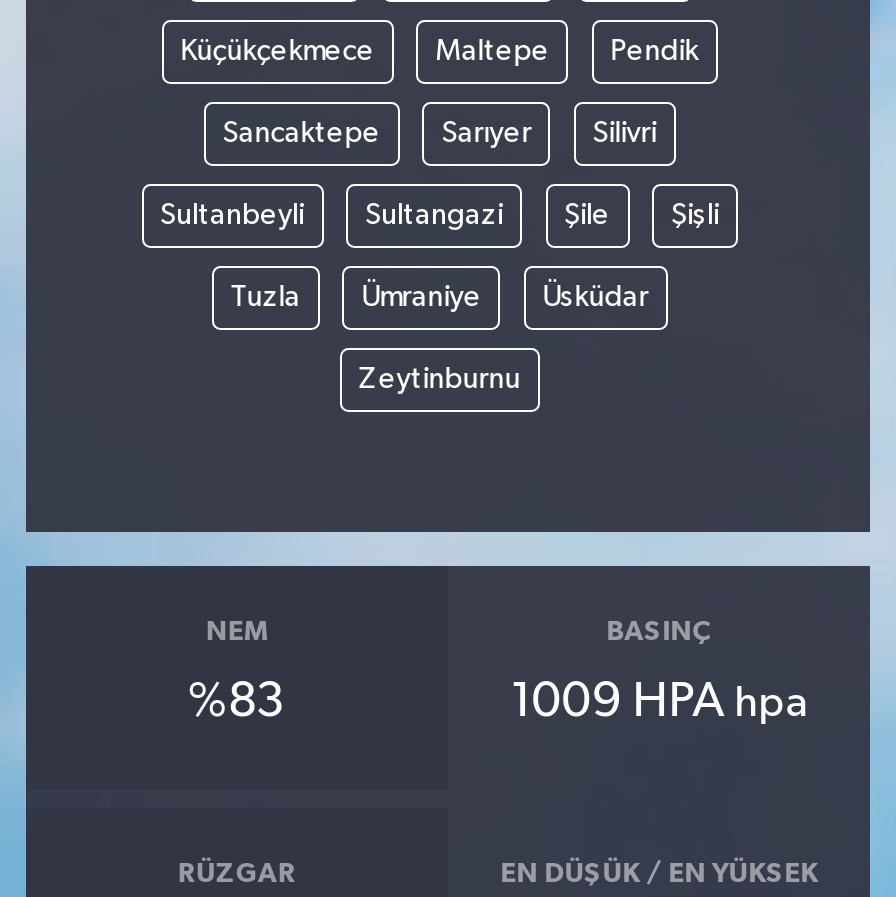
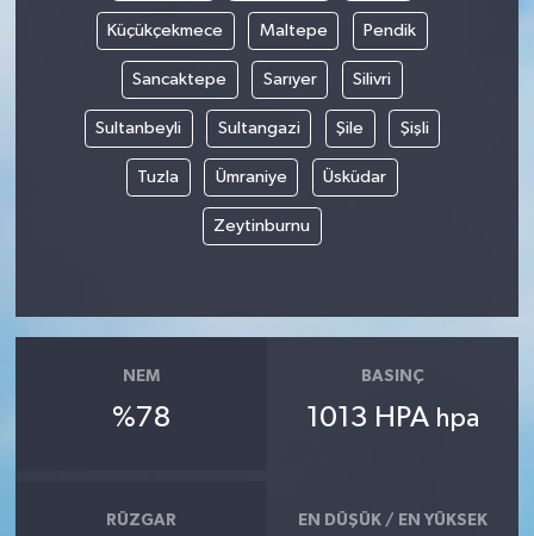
- %83
+ %78

- 1009 HPA hpa
+ 1013 HPA hpa
